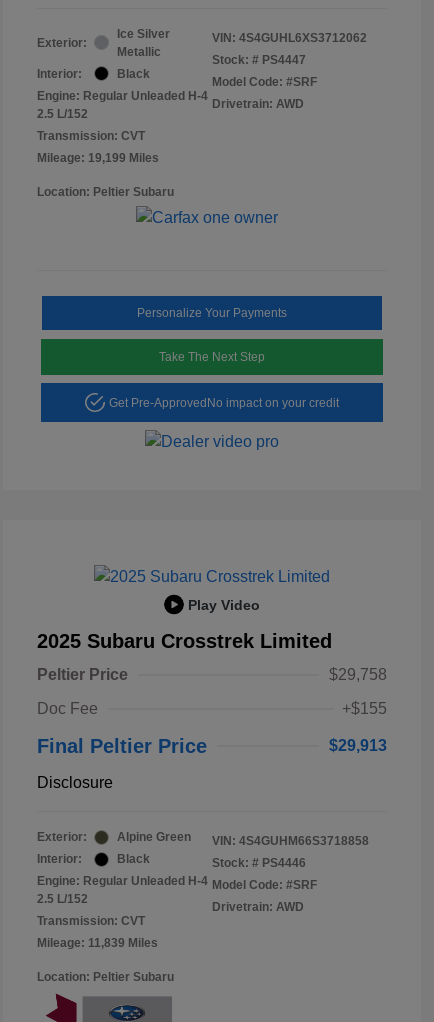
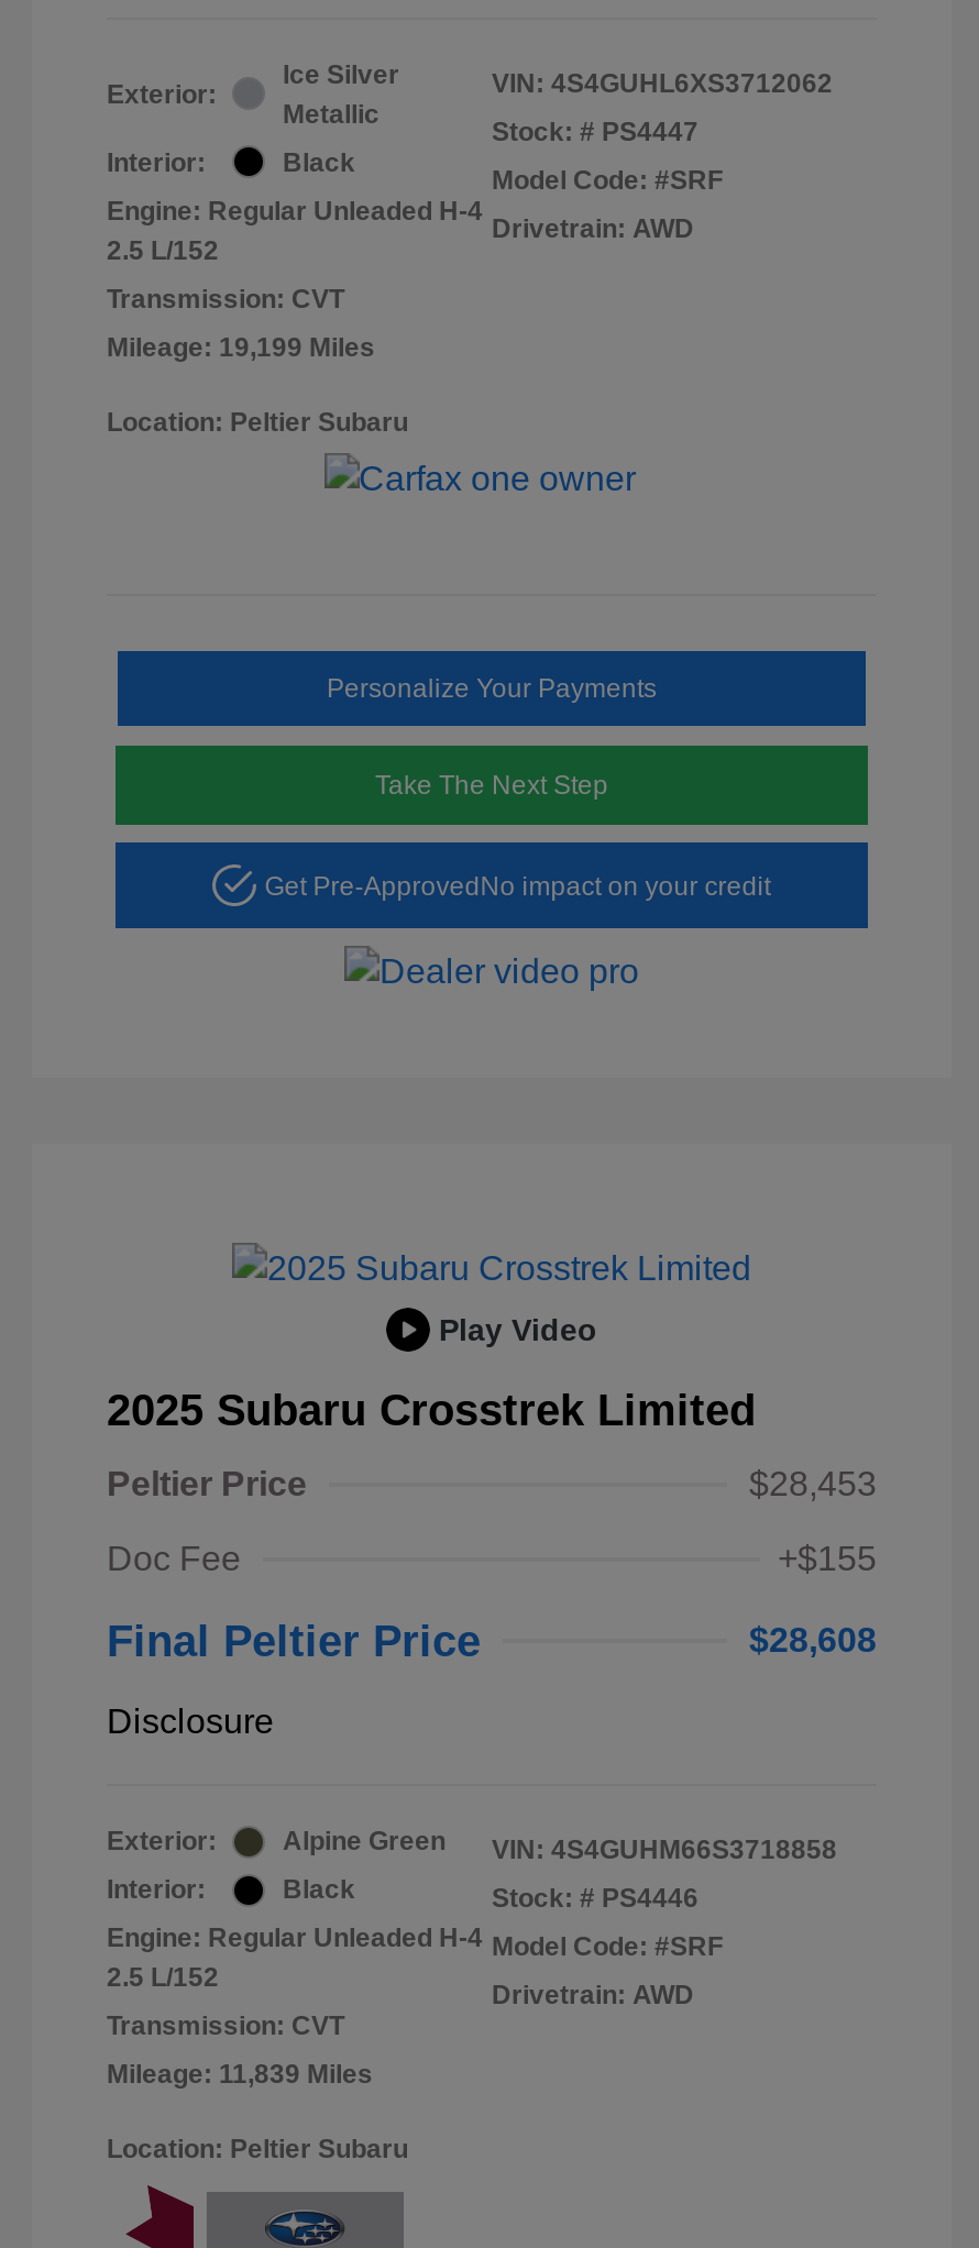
- $29,758
+ $28,453

- $29,913
+ $28,608
